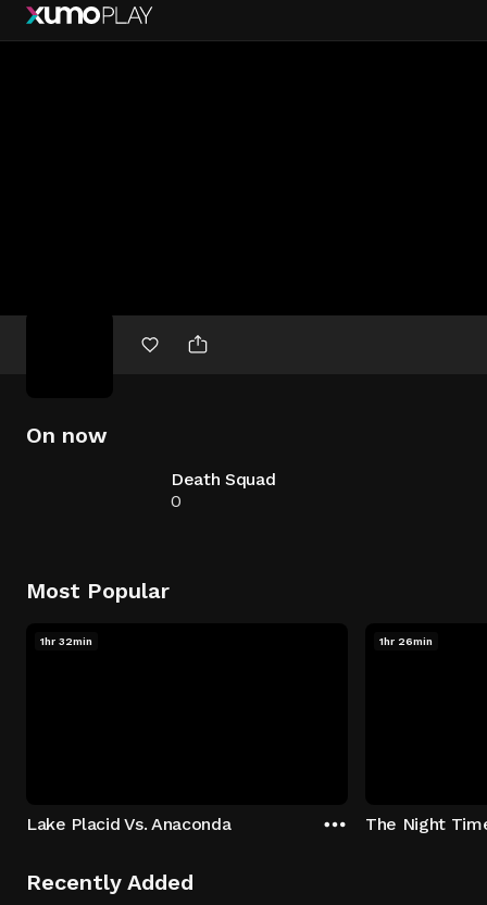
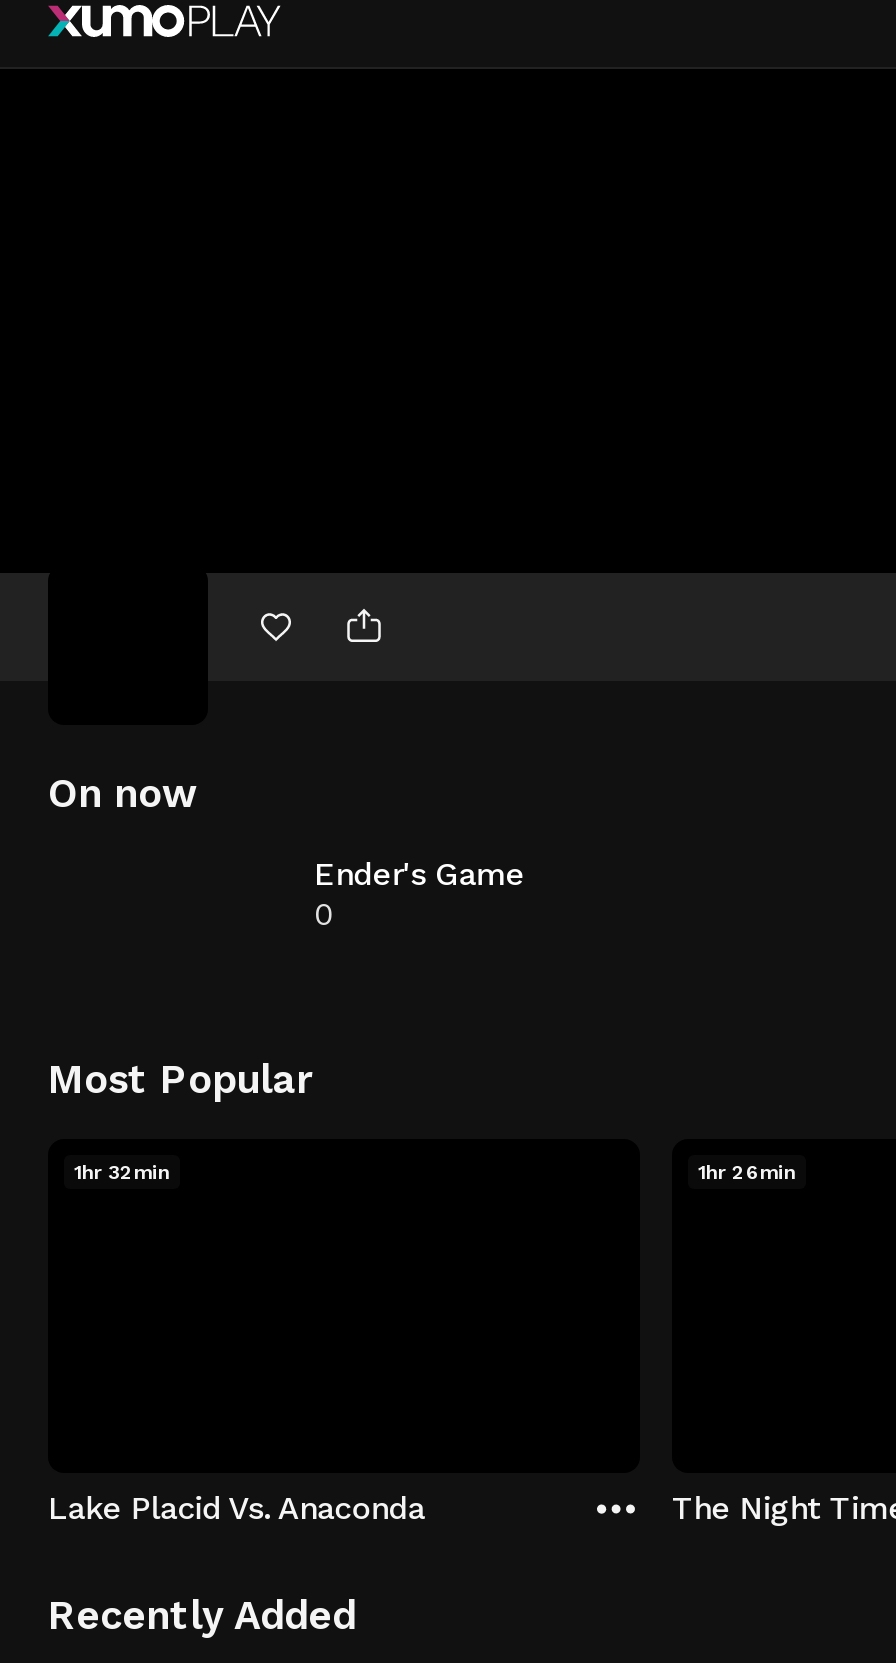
- Death Squad
+ Ender's Game
